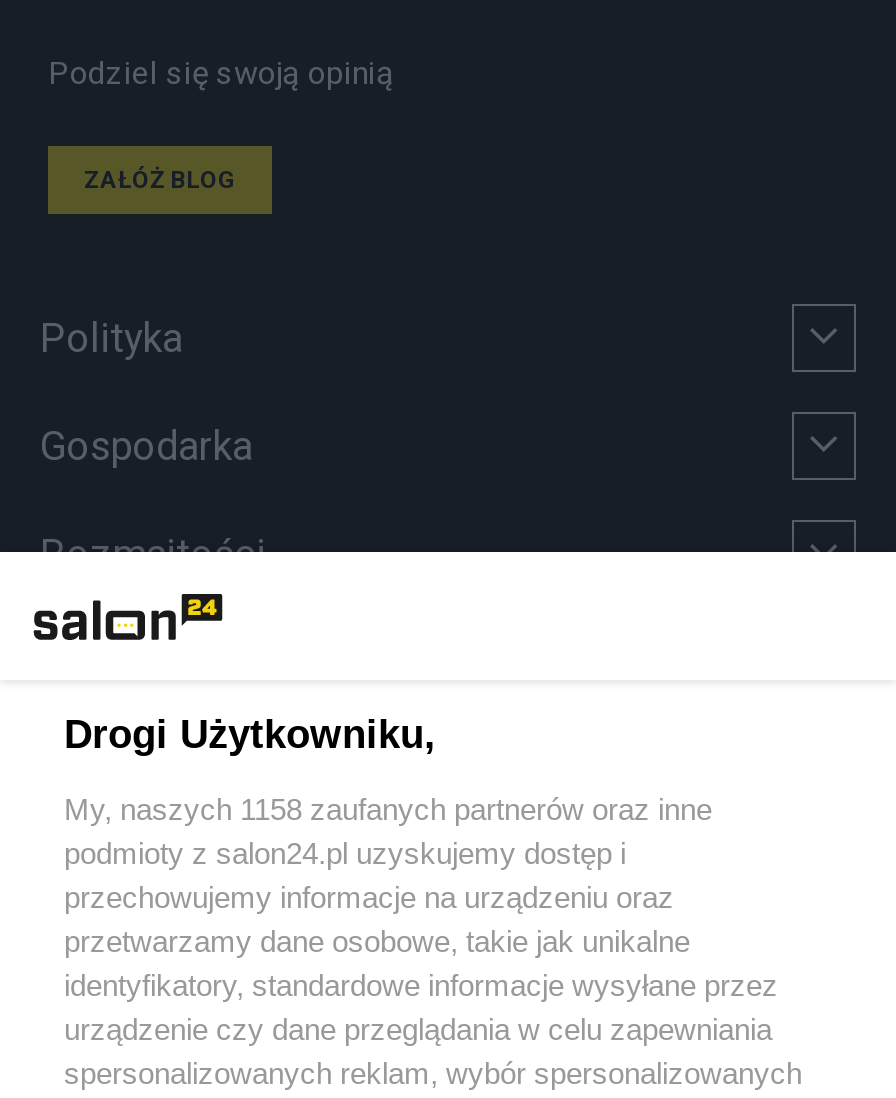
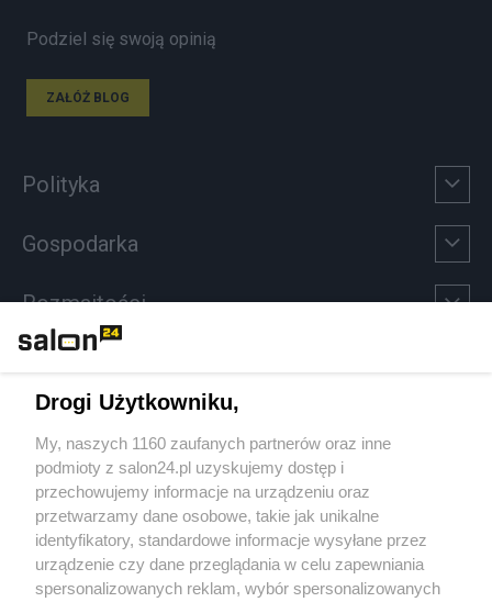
- My, naszych 1158 zaufanych partnerów oraz inne
+ My, naszych 1160 zaufanych partnerów oraz inne
